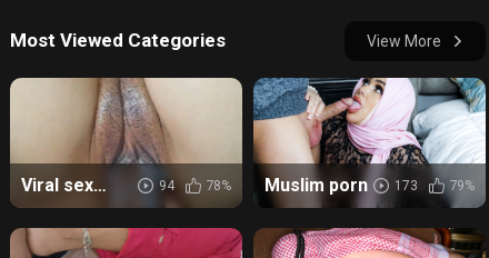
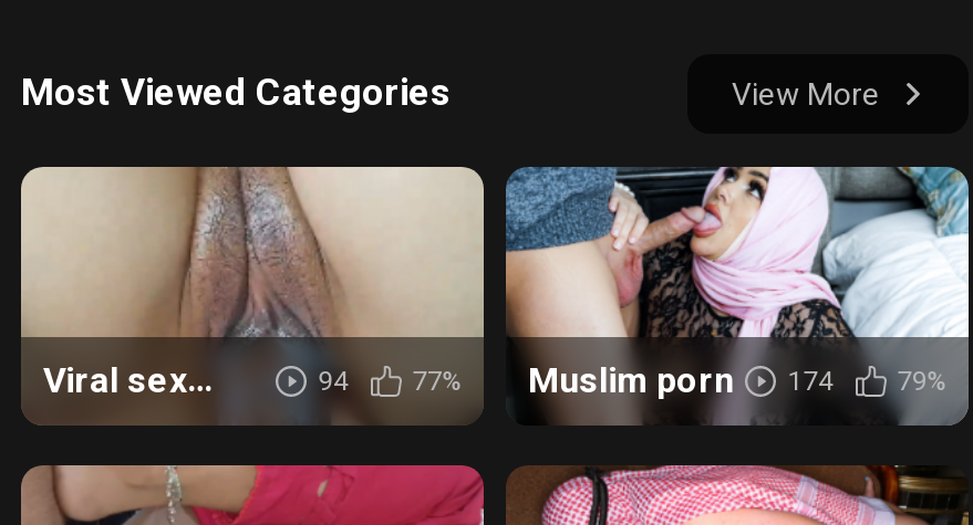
- 78%
+ 77%

- Muslim porn 173
+ Muslim porn 174
